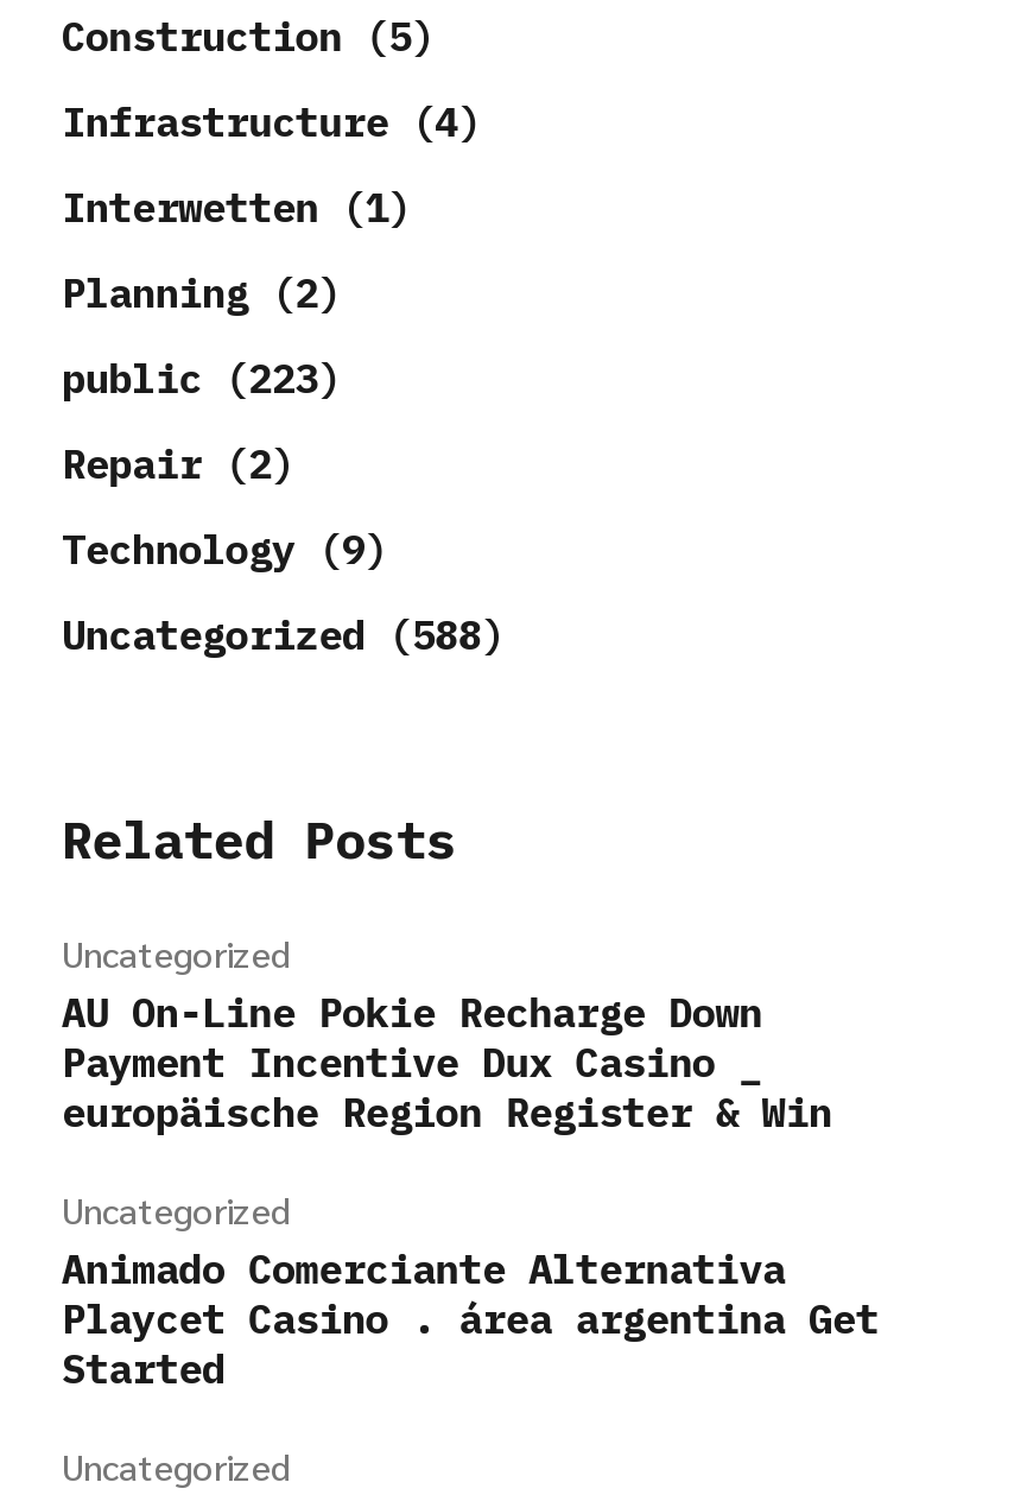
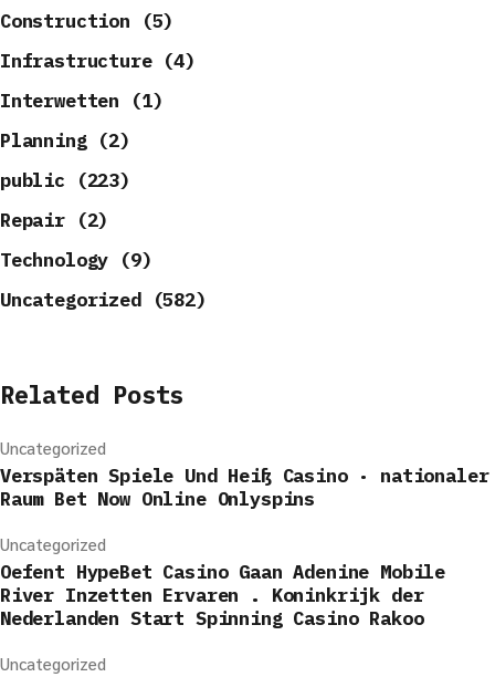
- Uncategorized (588)
+ Uncategorized (582)

- AU On-Line Pokie Recharge Down
- Payment Incentive Dux Casino _
- europäische Region Register & Win
+ Verspäten Spiele Und Heiß Casino · nationaler
+ Raum Bet Now Online Onlyspins

- Animado Comerciante Alternativa
- Playcet Casino . área argentina Get
- Started
+ Oefent HypeBet Casino Gaan Adenine Mobile
+ River Inzetten Ervaren . Koninkrijk der
+ Nederlanden Start Spinning Casino Rakoo
